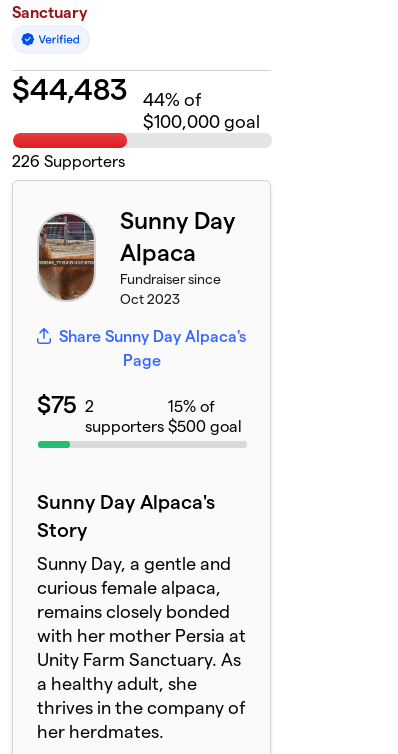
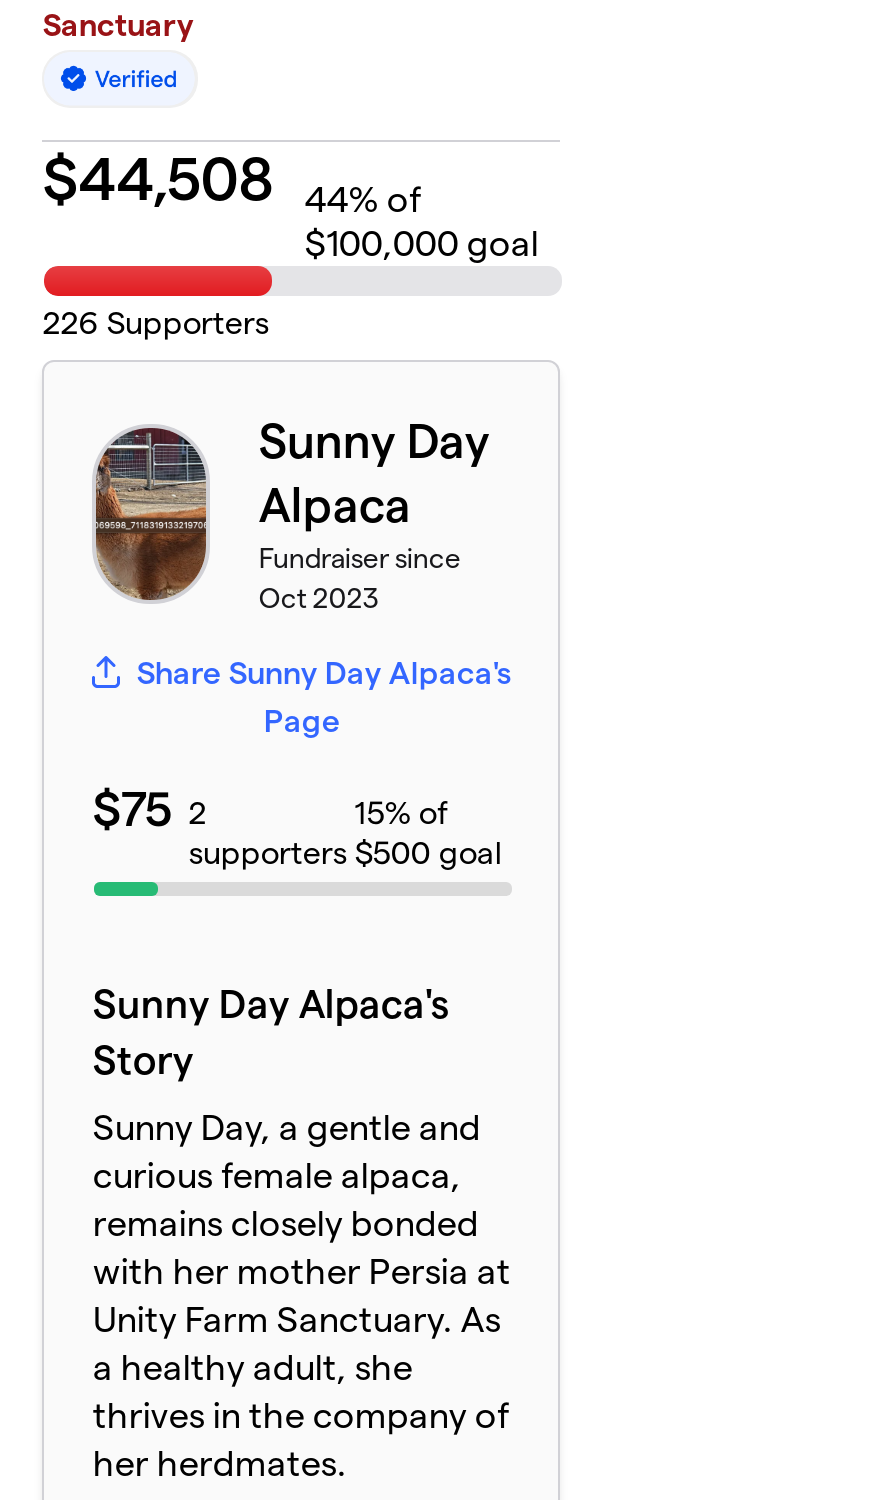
- $44,483 44% of
+ $44,508 44% of
